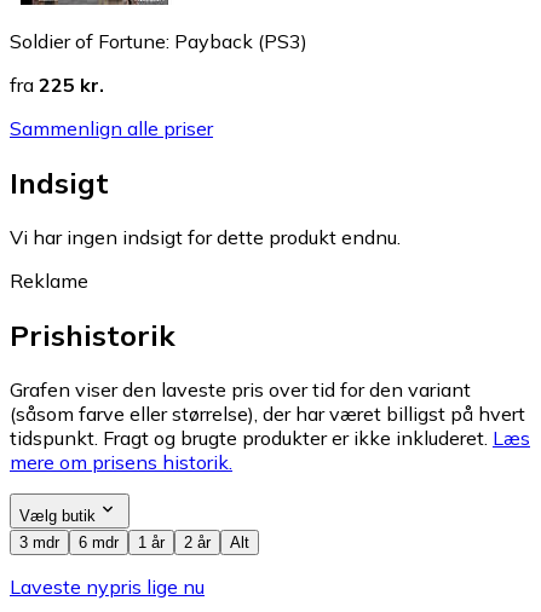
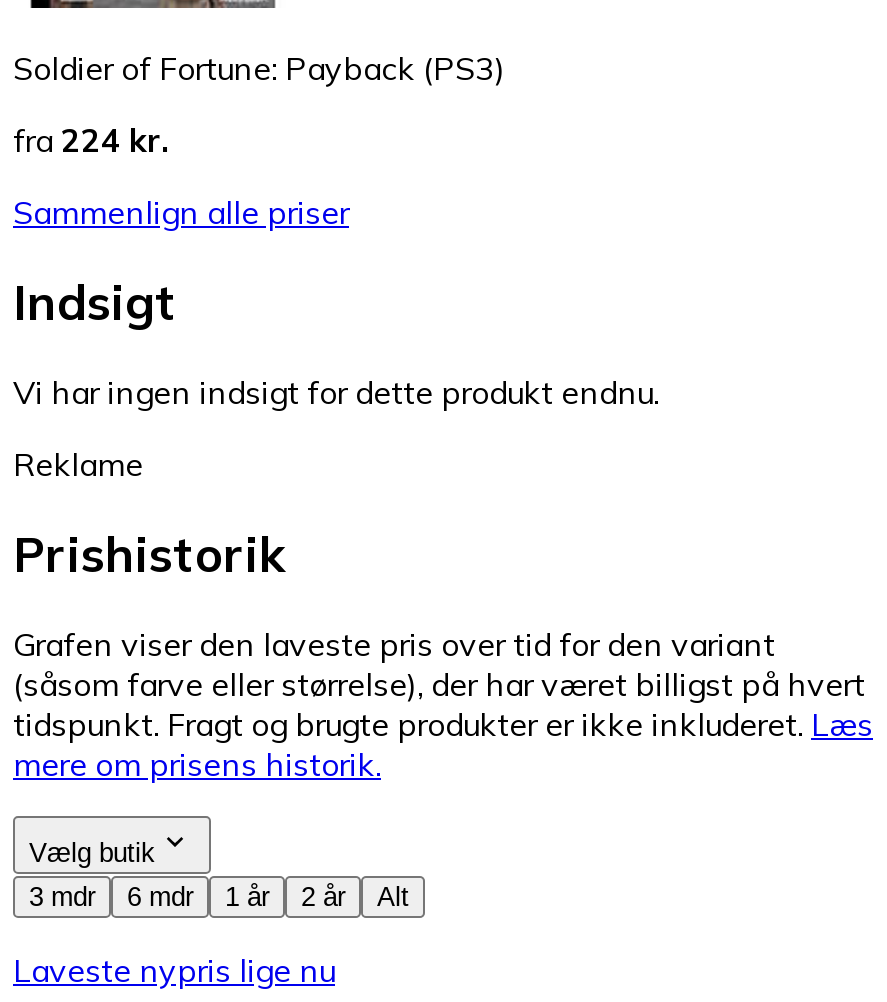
- fra 225 kr.
+ fra 224 kr.
